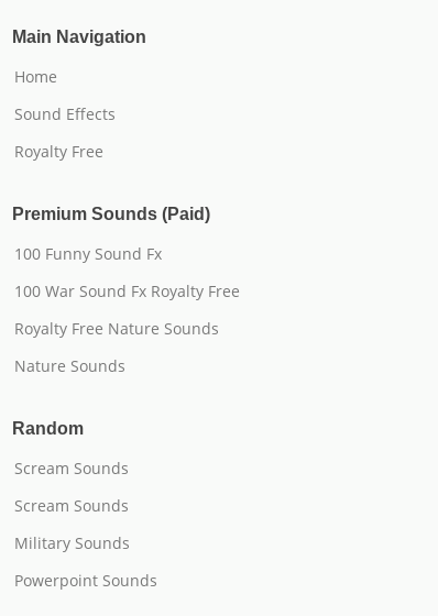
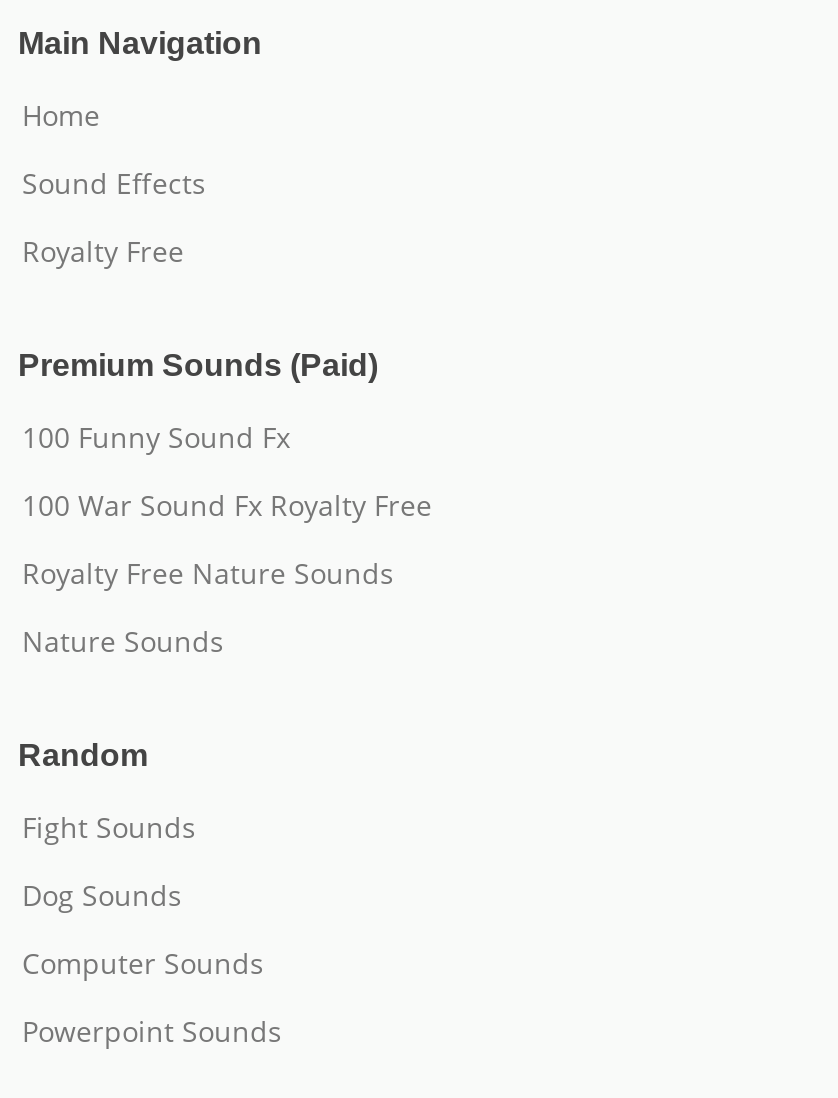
- Scream Sounds
+ Fight Sounds

- Scream Sounds
+ Dog Sounds

- Military Sounds
+ Computer Sounds
